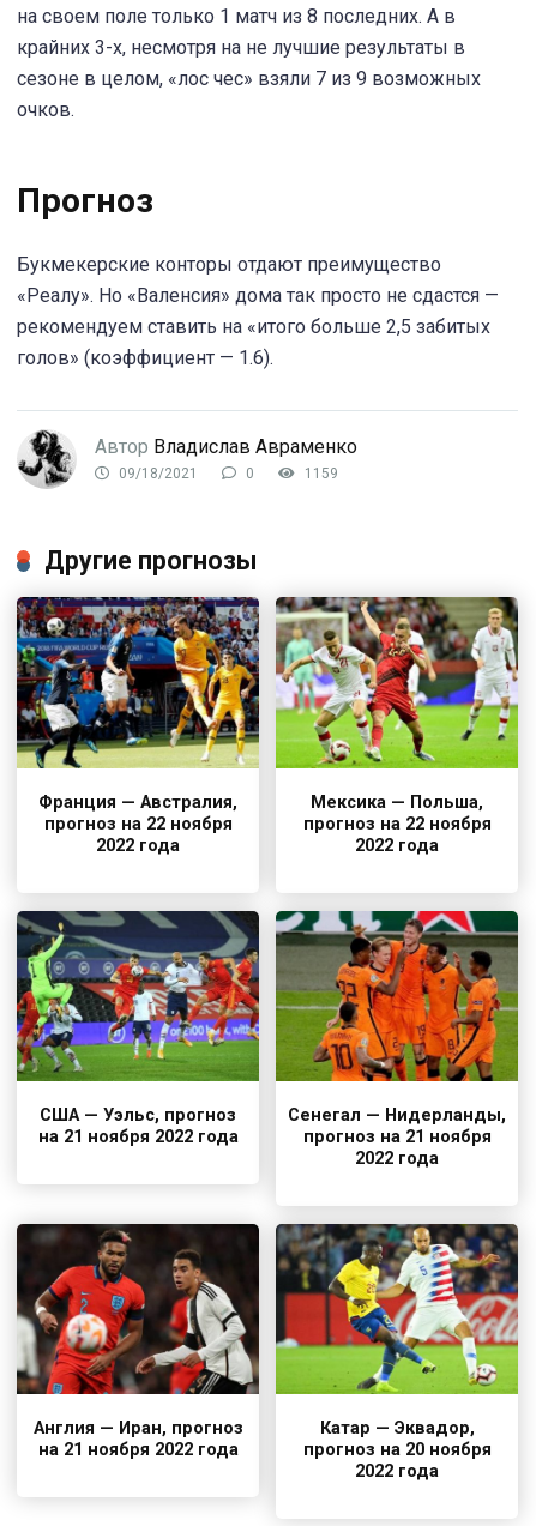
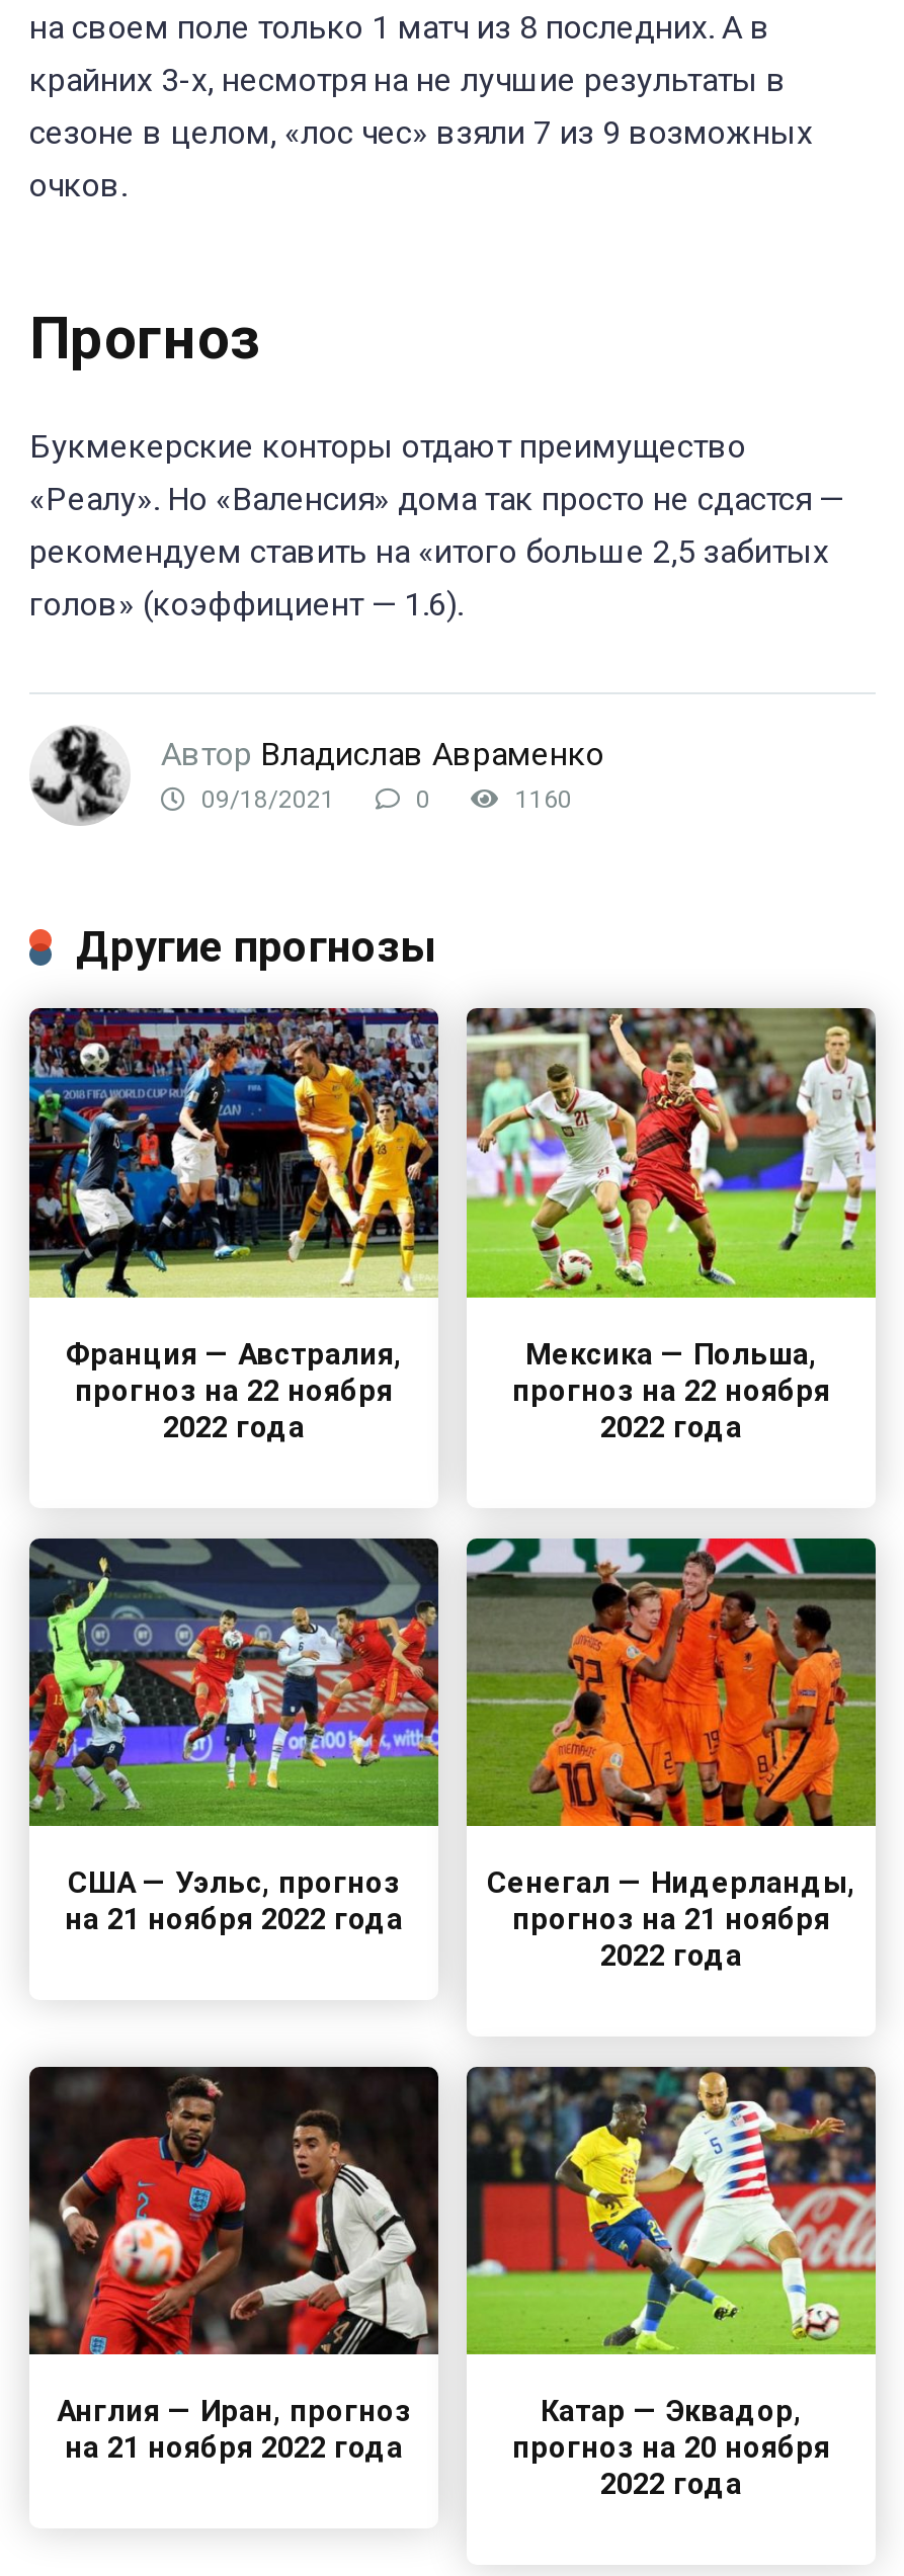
- 1159
+ 1160
